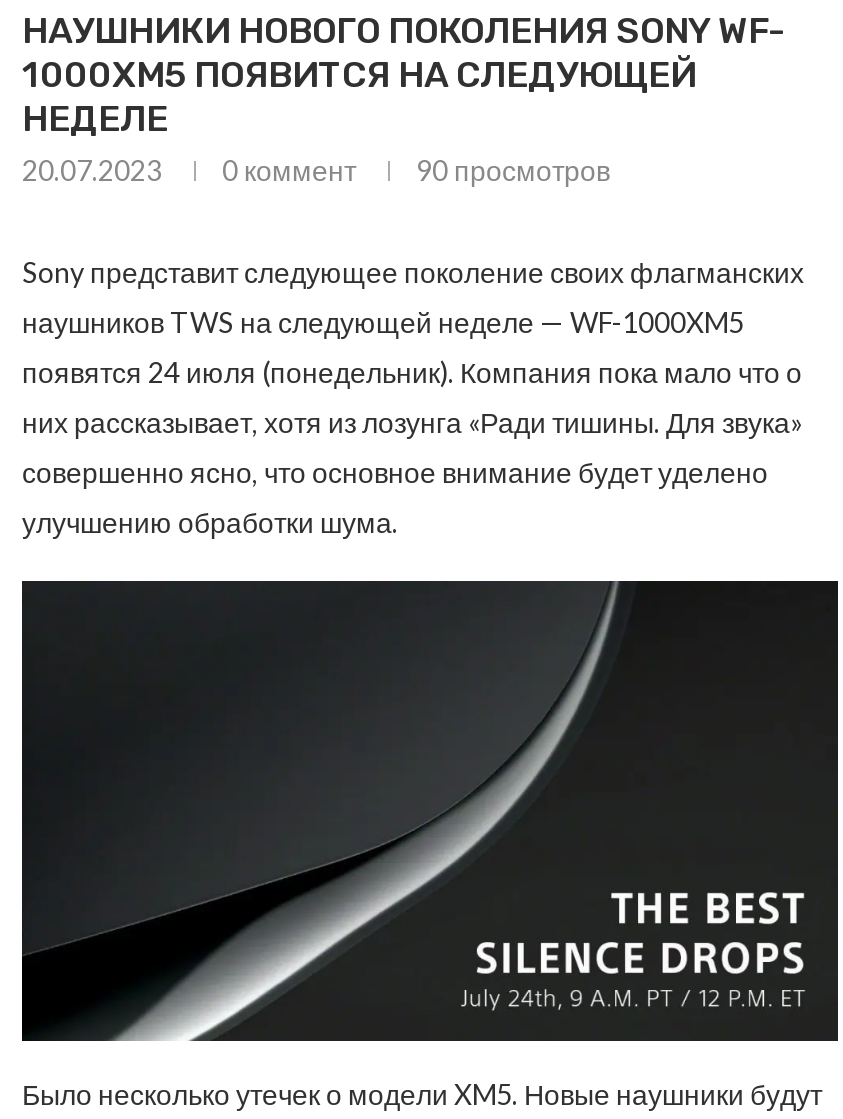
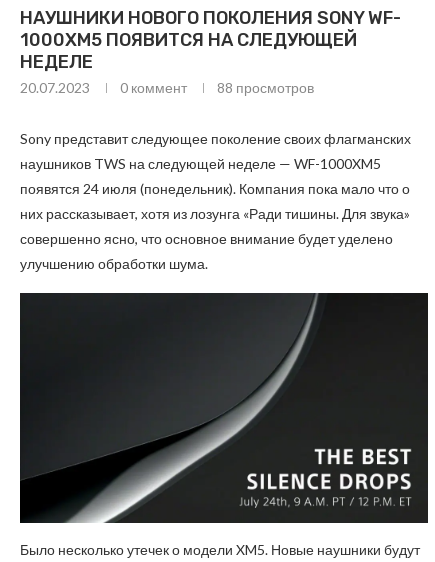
- 90 просмотров
+ 88 просмотров
